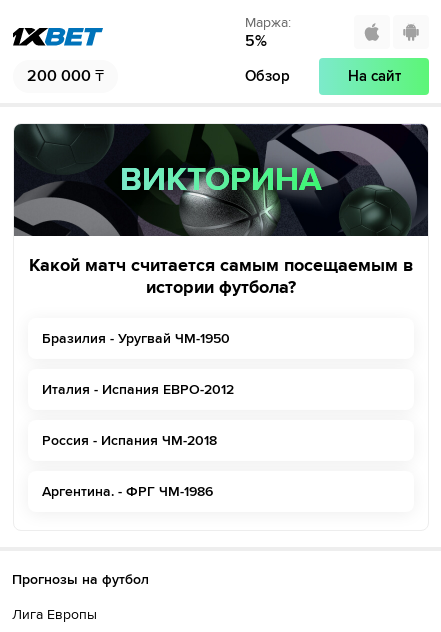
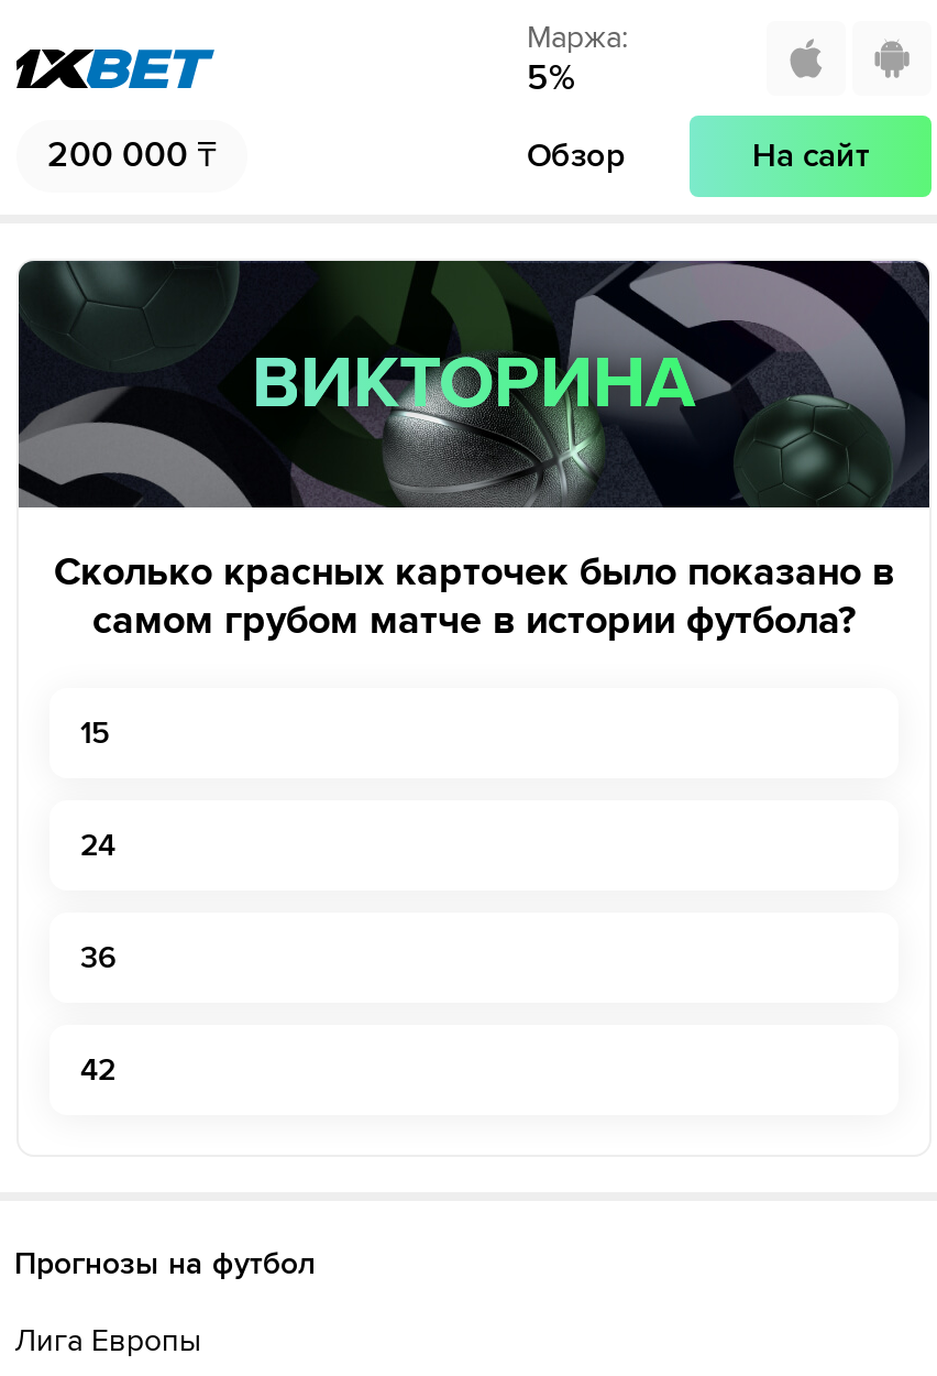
- Какой матч считается самым посещаемым в
- истории футбола?
+ Сколько красных карточек было показано в
+ самом грубом матче в истории футбола?

- Бразилия - Уругвай ЧМ-1950
+ 15

- Италия - Испания ЕВРО-2012
+ 24

- Россия - Испания ЧМ-2018
+ 36

- Аргентина. - ФРГ ЧМ-1986
+ 42
